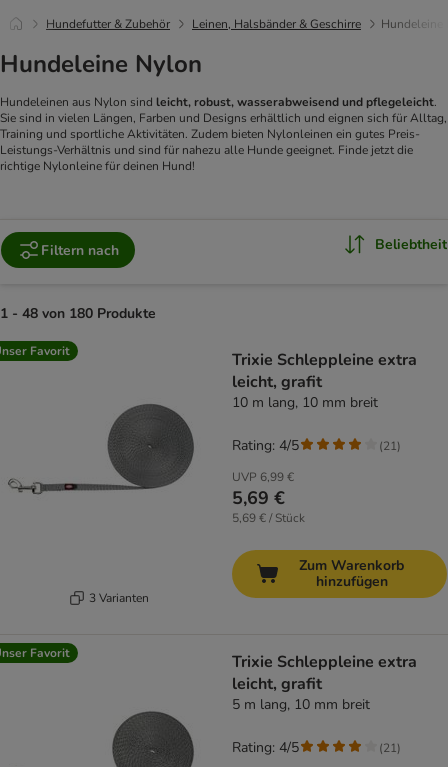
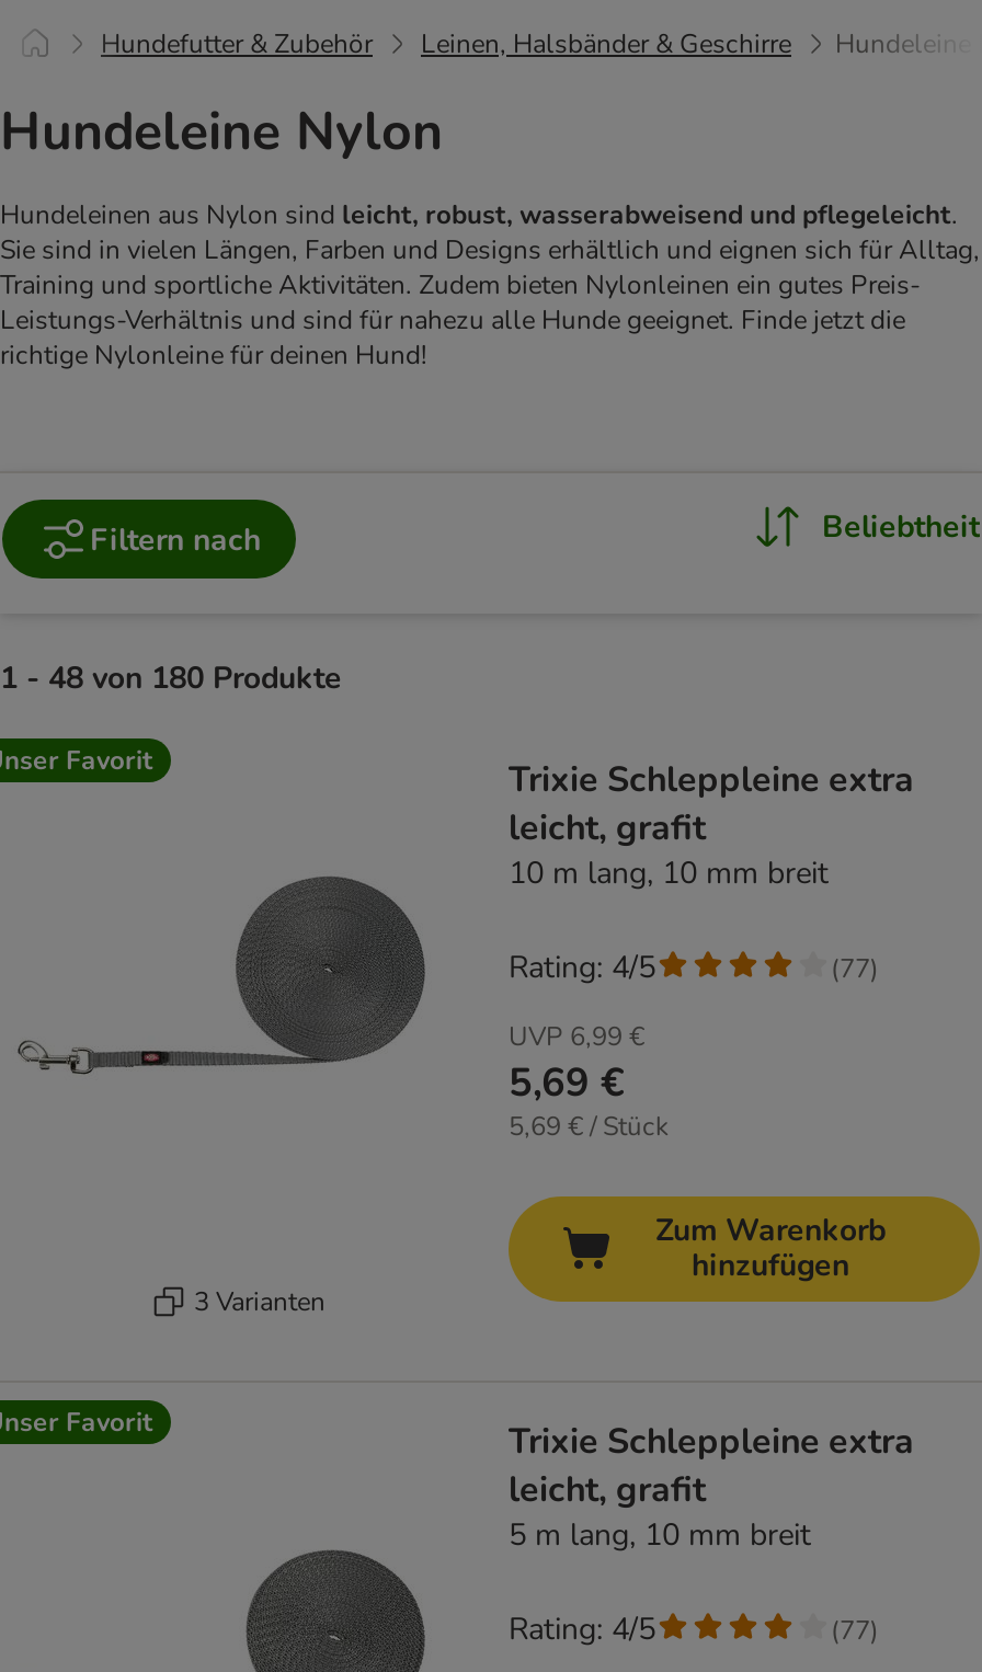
- (21)
+ (77)

- (21)
+ (77)
